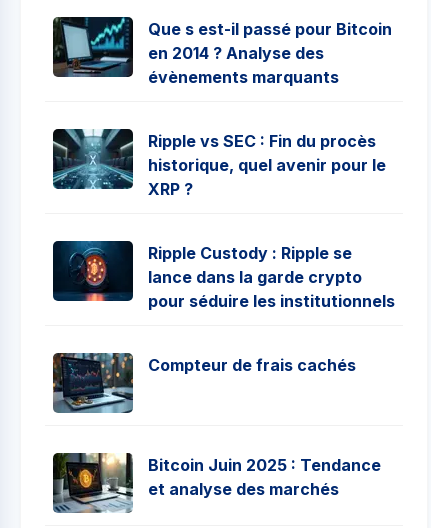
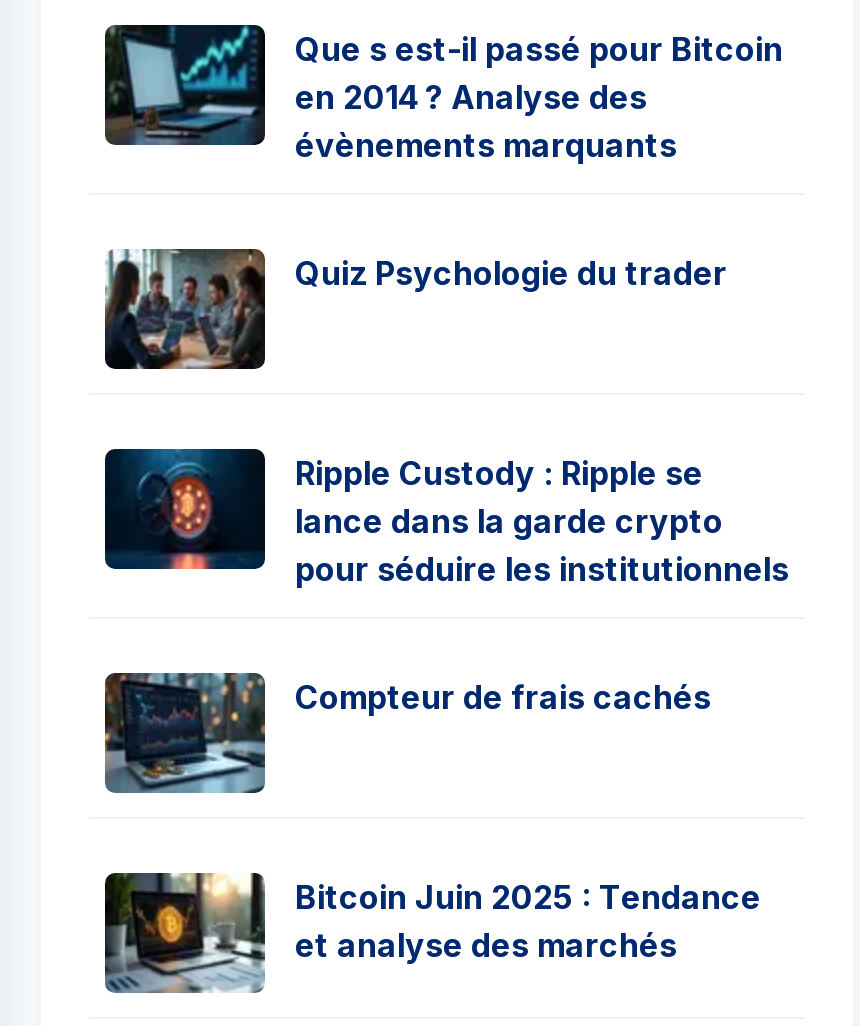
- [image]
- Ripple vs SEC : Fin du procès
- historique, quel avenir pour le
- XRP ?
+ [image]
+ Quiz Psychologie du trader
